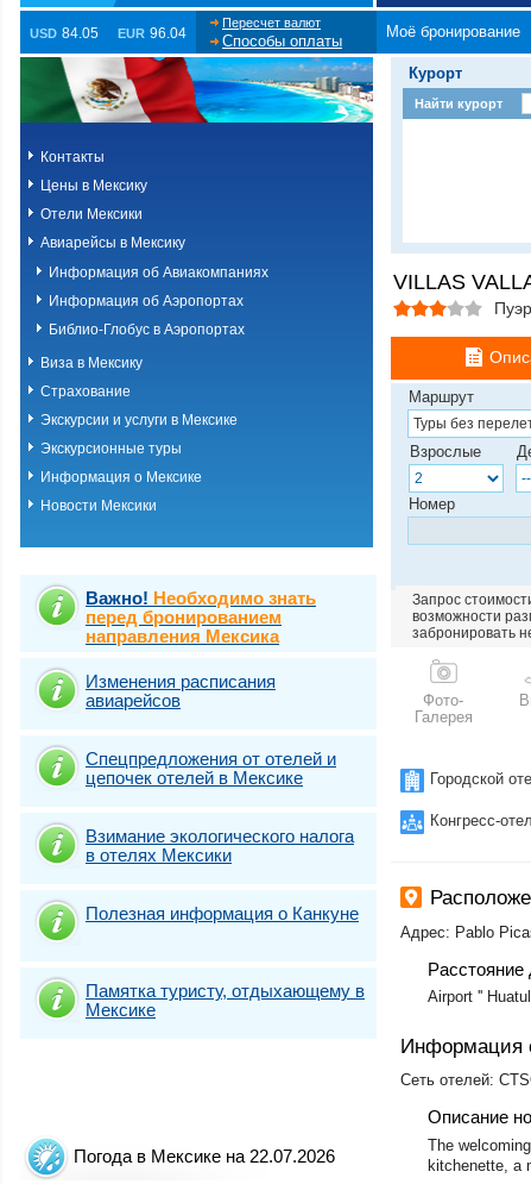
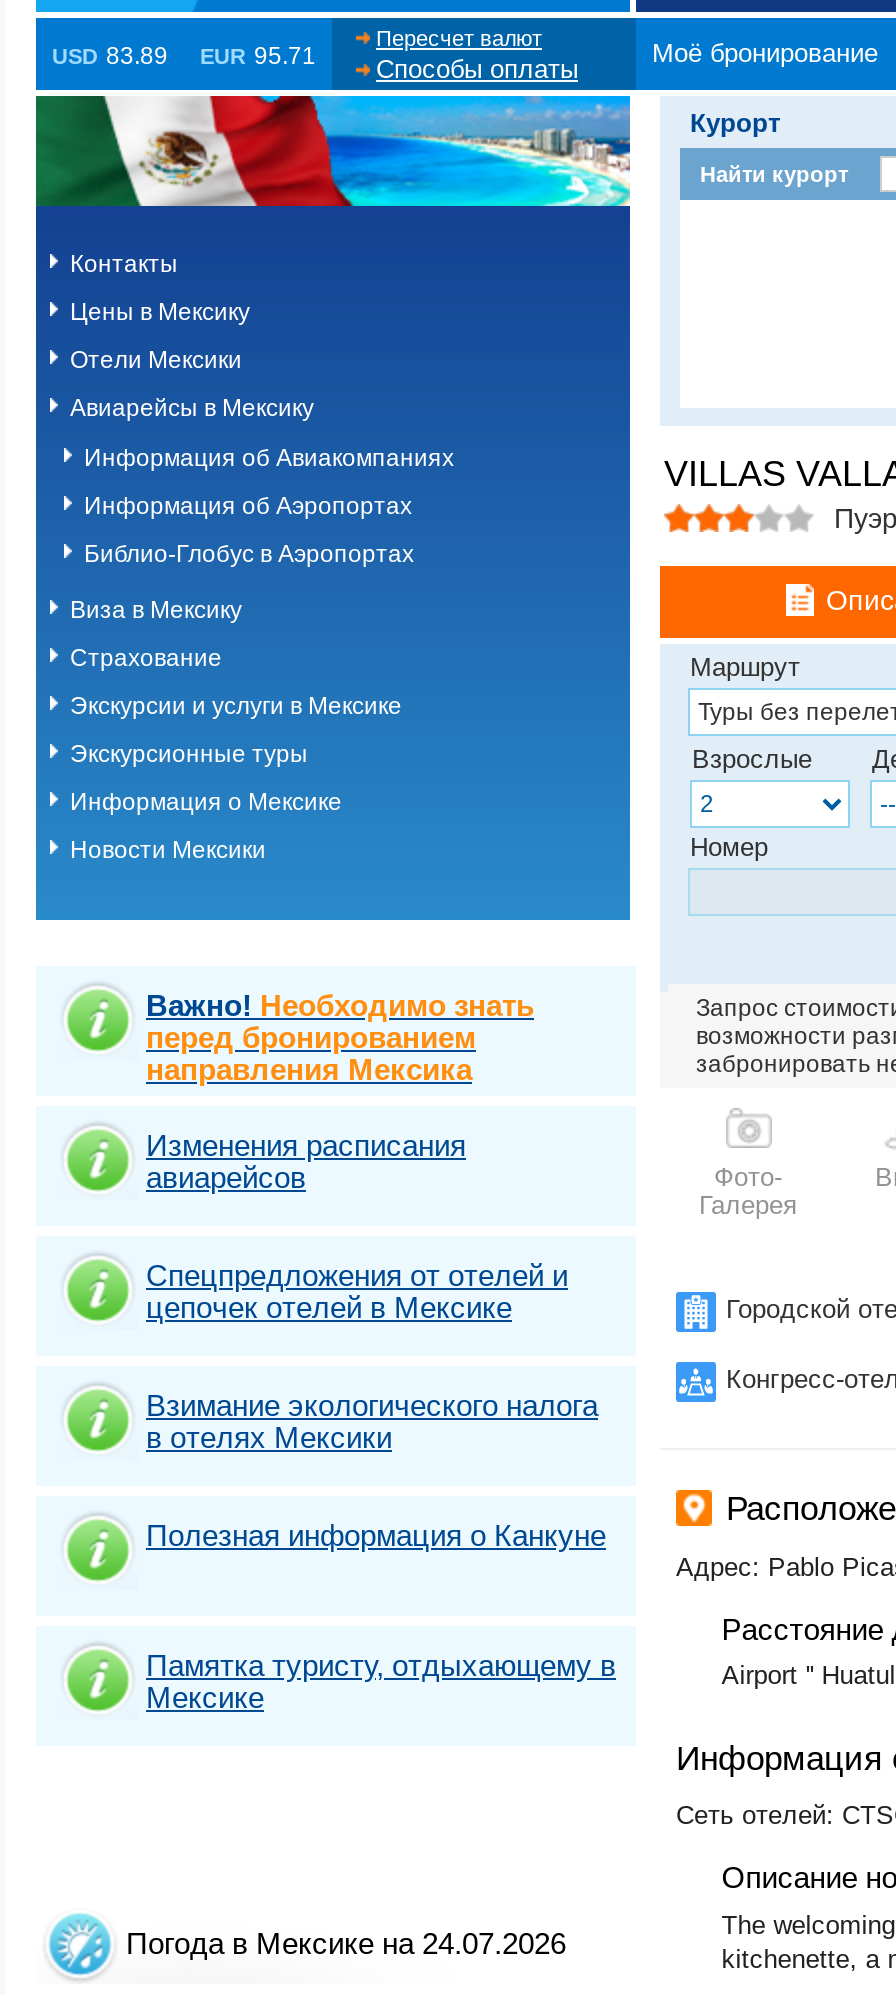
- USD 84.05
+ USD 83.89

- EUR 96.04
+ EUR 95.71

- Погода в Мексике на 22.07.2026
+ Погода в Мексике на 24.07.2026
